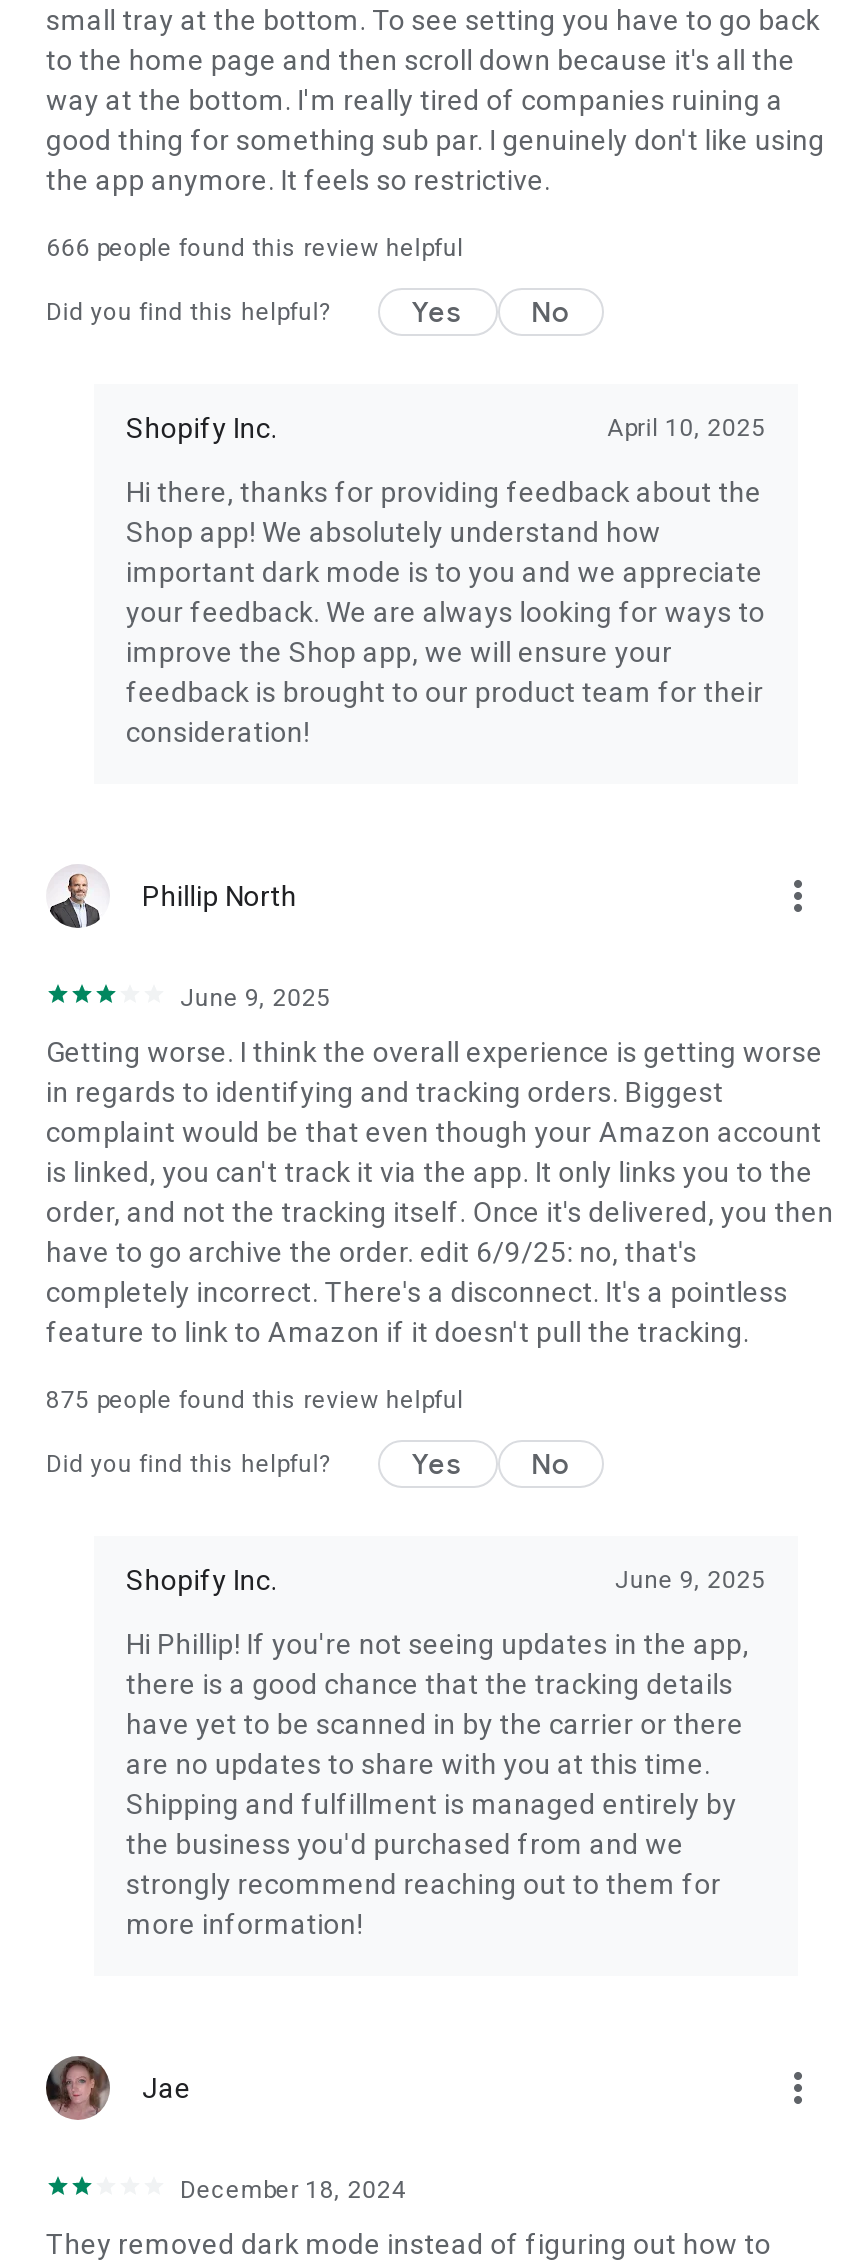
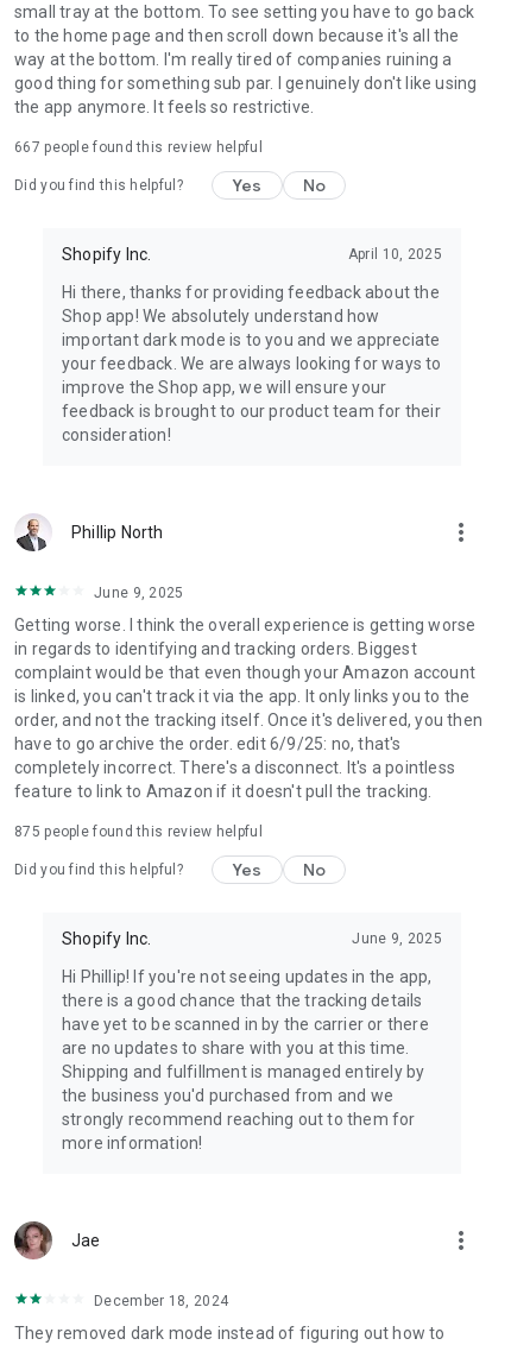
- 666 people found this review helpful
+ 667 people found this review helpful
